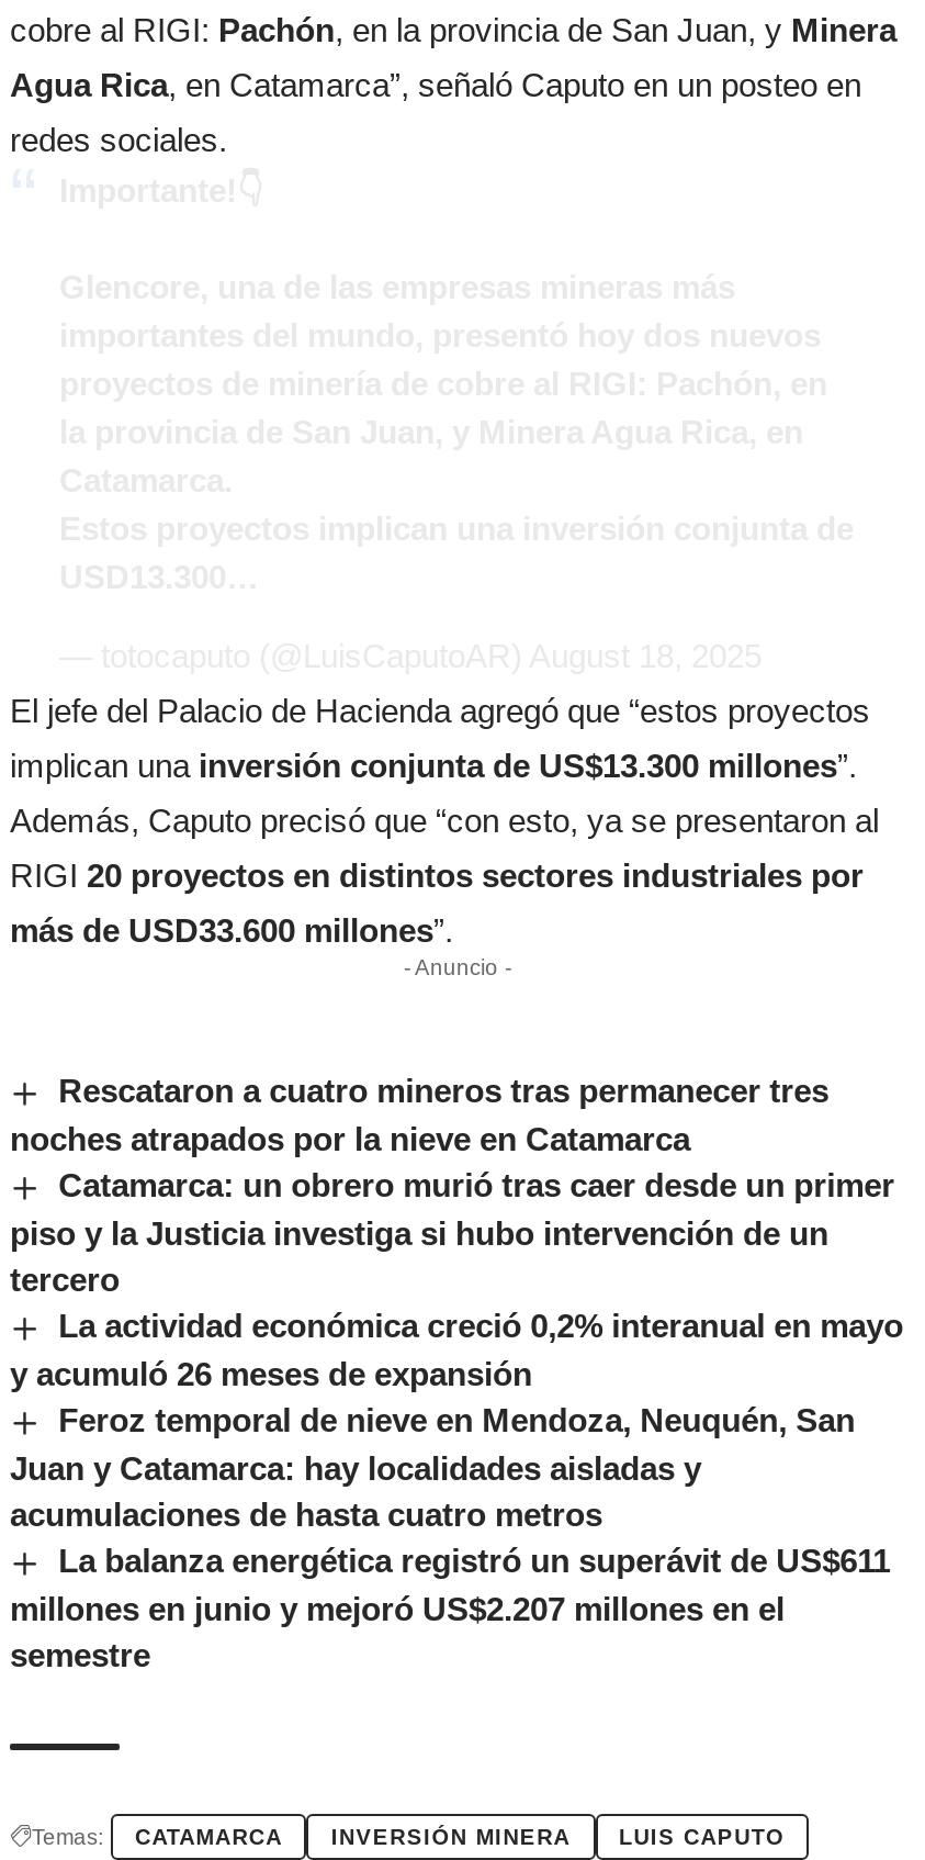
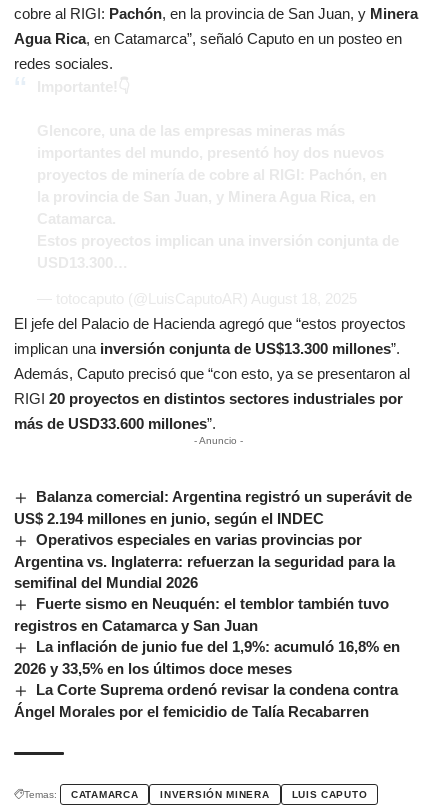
- Rescataron a cuatro mineros tras permanecer tres
- noches atrapados por la nieve en Catamarca
- Catamarca: un obrero murió tras caer desde un primer
- piso y la Justicia investiga si hubo intervención de un
- tercero
- La actividad económica creció 0,2% interanual en mayo
- y acumuló 26 meses de expansión
- Feroz temporal de nieve en Mendoza, Neuquén, San
- Juan y Catamarca: hay localidades aisladas y
- acumulaciones de hasta cuatro metros
- La balanza energética registró un superávit de US$611
- millones en junio y mejoró US$2.207 millones en el
- semestre
+ Balanza comercial: Argentina registró un superávit de
+ US$ 2.194 millones en junio, según el INDEC
+ Operativos especiales en varias provincias por
+ Argentina vs. Inglaterra: refuerzan la seguridad para la
+ semifinal del Mundial 2026
+ Fuerte sismo en Neuquén: el temblor también tuvo
+ registros en Catamarca y San Juan
+ La inflación de junio fue del 1,9%: acumuló 16,8% en
+ 2026 y 33,5% en los últimos doce meses
+ La Corte Suprema ordenó revisar la condena contra
+ Ángel Morales por el femicidio de Talía Recabarren
